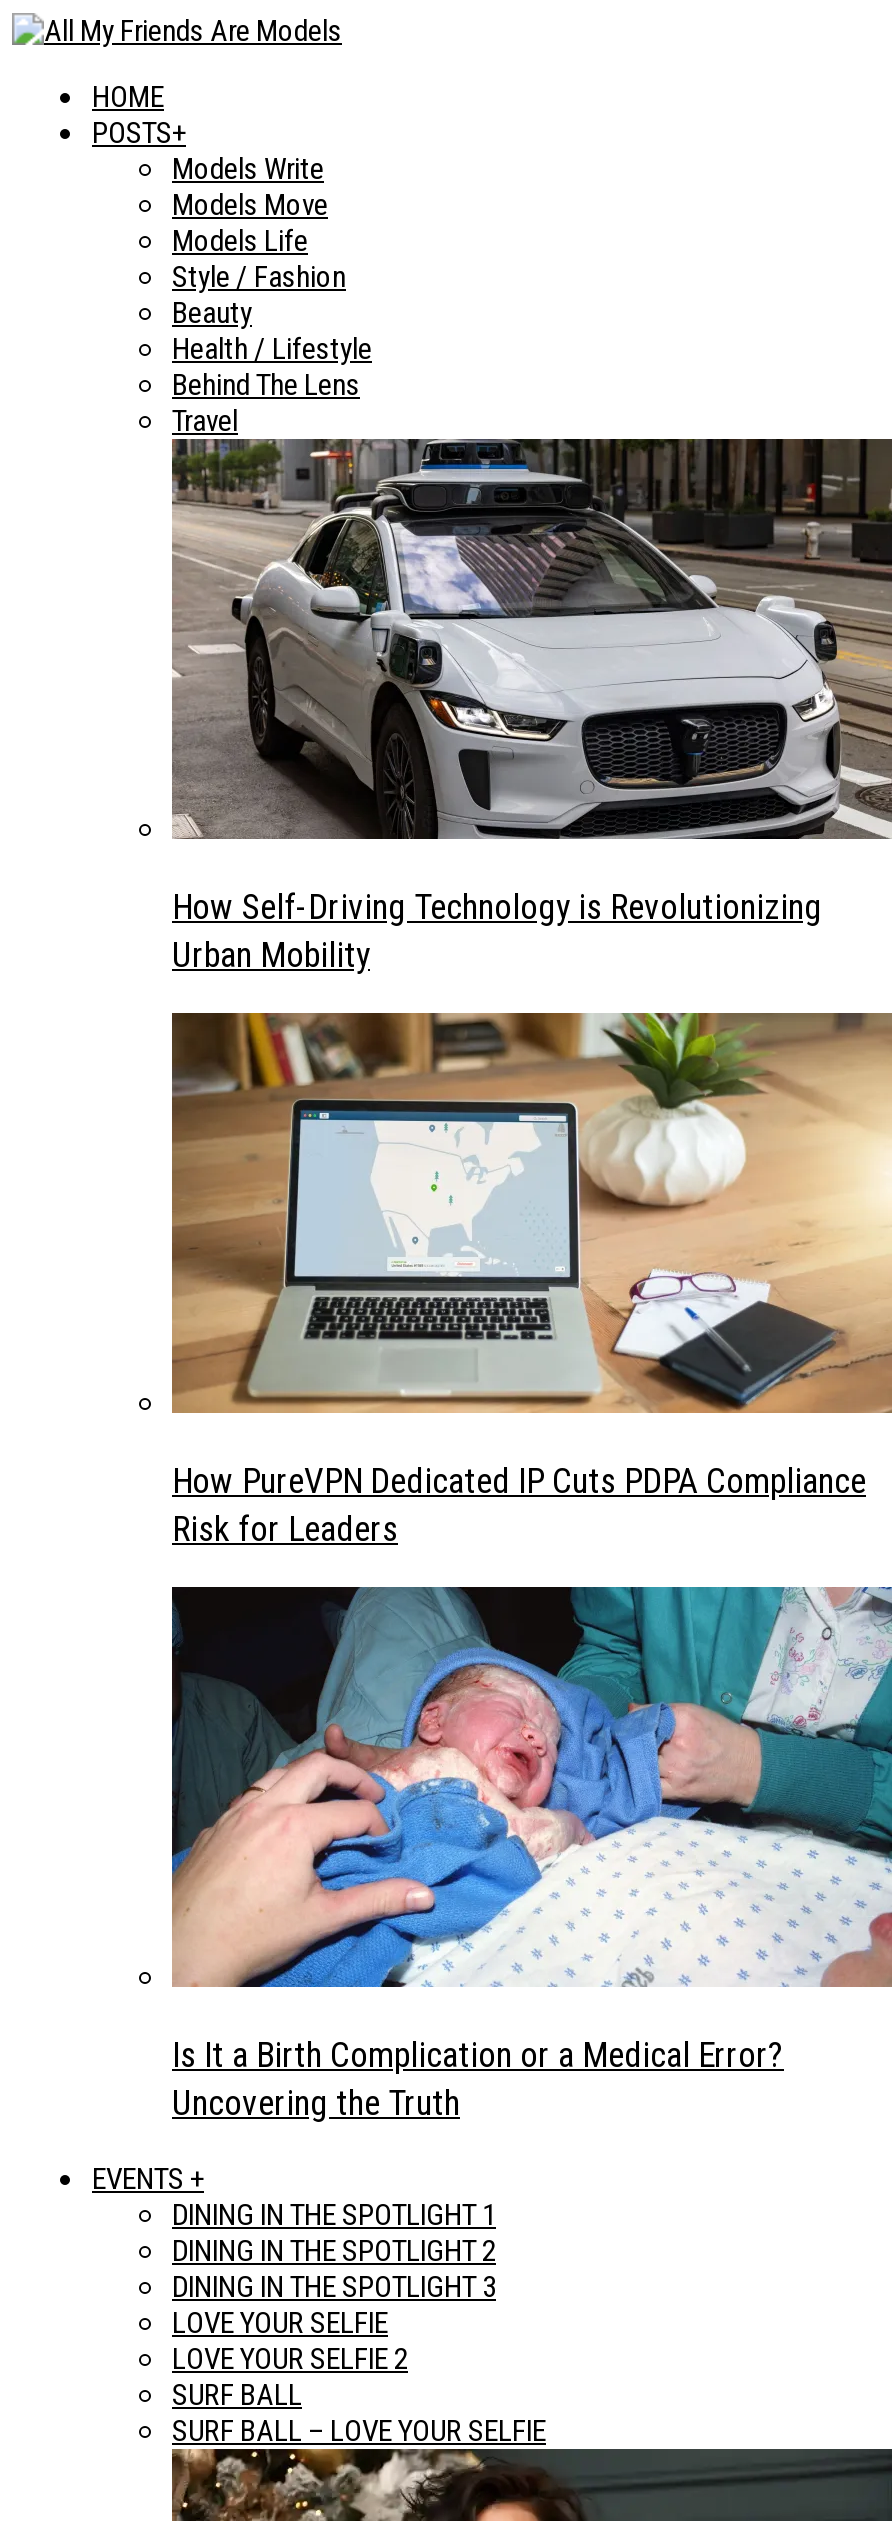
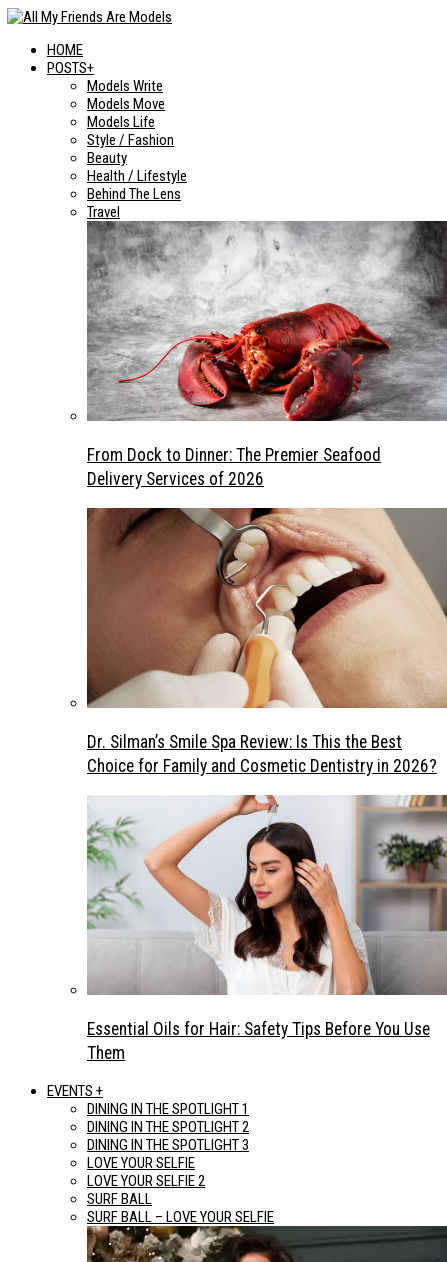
- [image]
- How Self-Driving Technology is Revolutionizing
- Urban Mobility
+ [image]
+ From Dock to Dinner: The Premier Seafood
+ Delivery Services of 2026

- [image]
- How PureVPN Dedicated IP Cuts PDPA Compliance
- Risk for Leaders
+ [image]
+ Dr. Silman’s Smile Spa Review: Is This the Best
+ Choice for Family and Cosmetic Dentistry in 2026?

- [image]
- Is It a Birth Complication or a Medical Error?
- Uncovering the Truth
+ [image]
+ Essential Oils for Hair: Safety Tips Before You Use
+ Them
